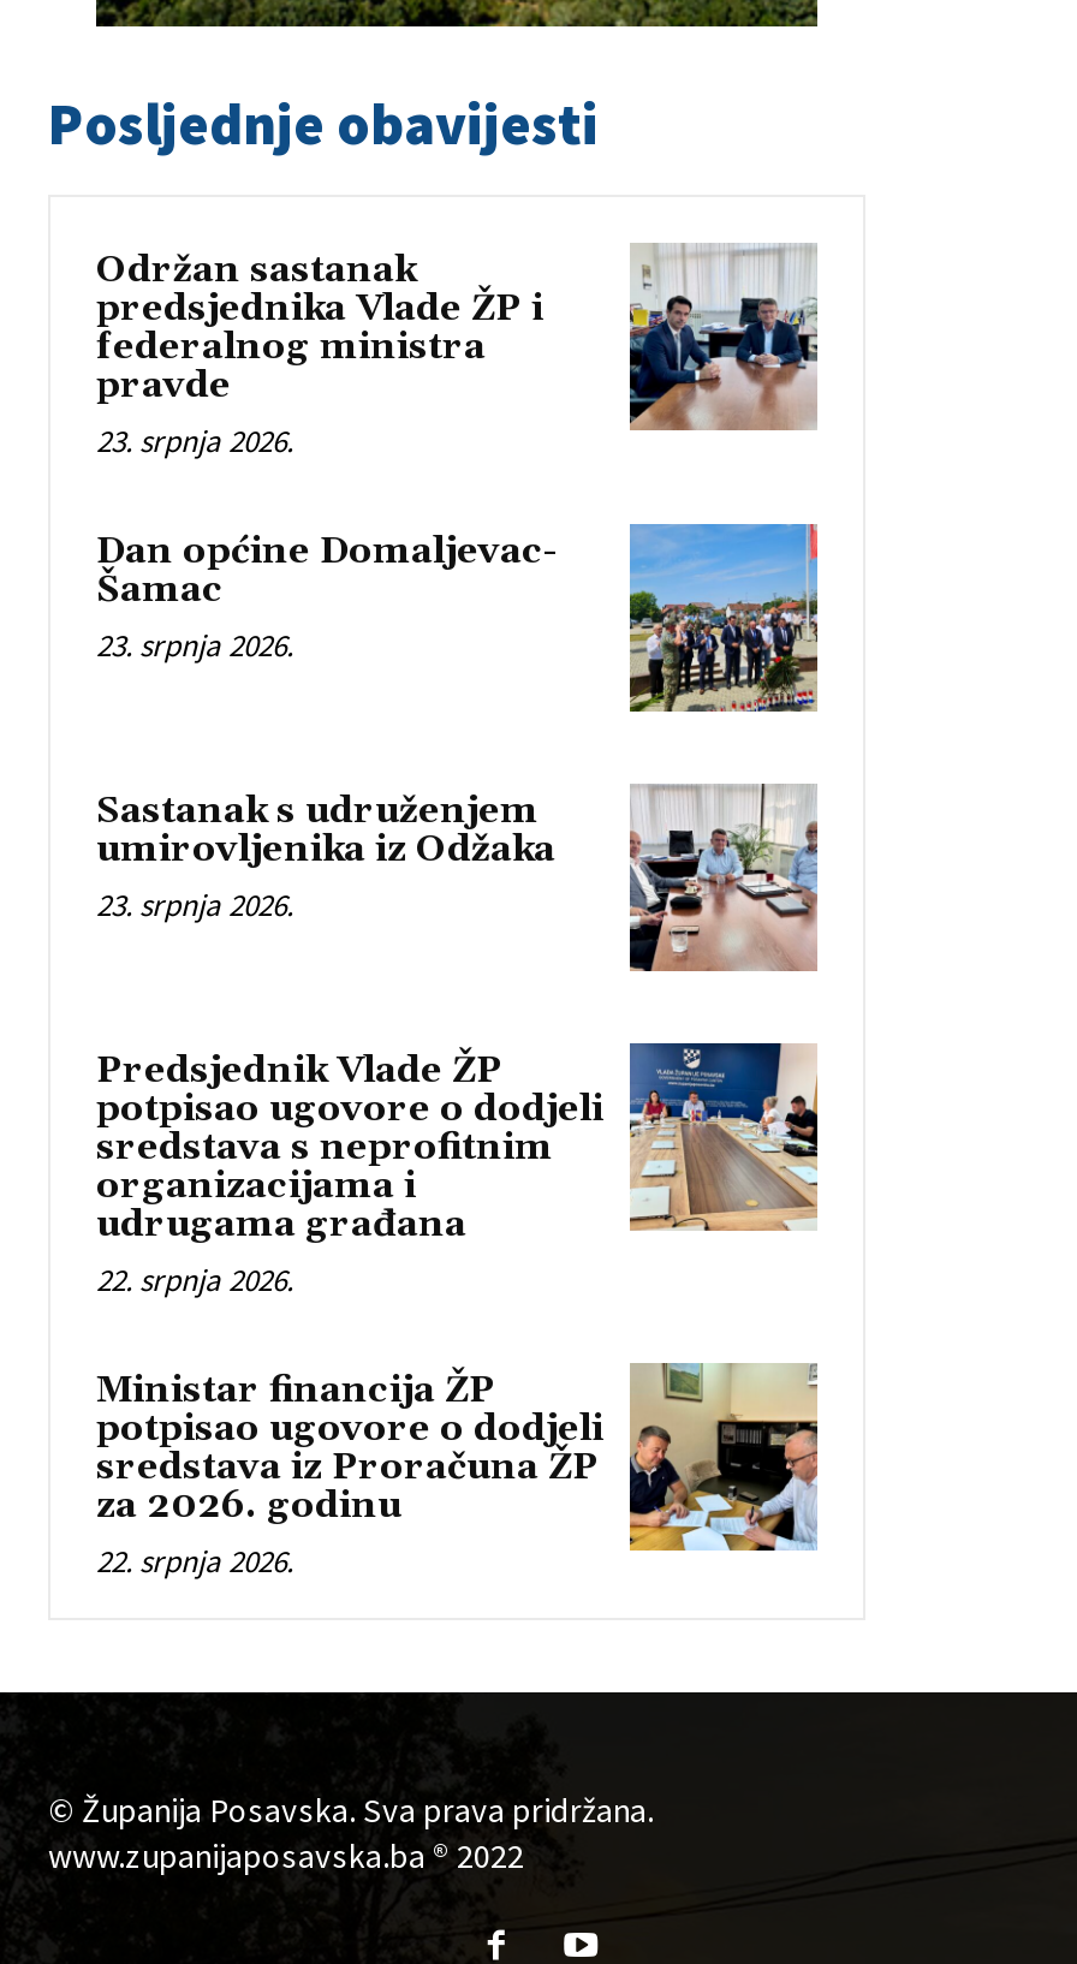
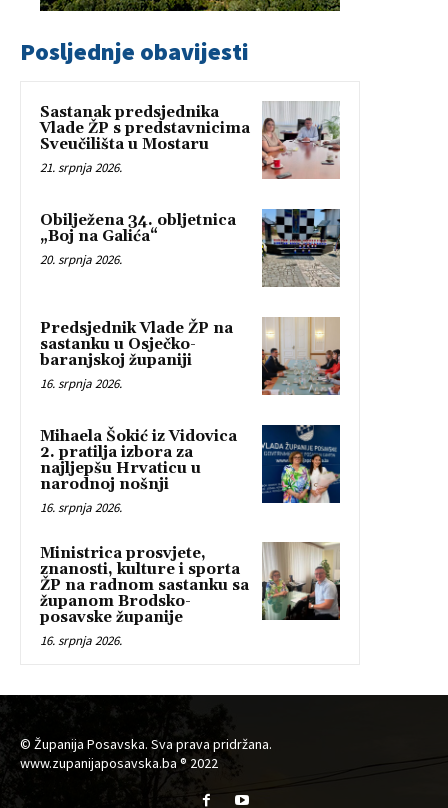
- [image]
- Održan sastanak
- predsjednika Vlade ŽP i
- federalnog ministra
- pravde
- 23. srpnja 2026.
+ [image]
+ Sastanak predsjednika
+ Vlade ŽP s predstavnicima
+ Sveučilišta u Mostaru
+ 21. srpnja 2026.

- [image]
- Dan općine Domaljevac-
- Šamac
- 23. srpnja 2026.
+ [image]
+ Obilježena 34. obljetnica
+ „Boj na Galića“
+ 20. srpnja 2026.

- [image]
- Sastanak s udruženjem
- umirovljenika iz Odžaka
- 23. srpnja 2026.
+ [image]
+ Predsjednik Vlade ŽP na
+ sastanku u Osječko-
+ baranjskoj županiji
+ 16. srpnja 2026.

- [image]
- Predsjednik Vlade ŽP
- potpisao ugovore o dodjeli
- sredstava s neprofitnim
- organizacijama i
- udrugama građana
- 22. srpnja 2026.
+ [image]
+ Mihaela Šokić iz Vidovica
+ 2. pratilja izbora za
+ najljepšu Hrvaticu u
+ narodnoj nošnji
+ 16. srpnja 2026.

- [image]
- Ministar financija ŽP
- potpisao ugovore o dodjeli
- sredstava iz Proračuna ŽP
- za 2026. godinu
- 22. srpnja 2026.
+ [image]
+ Ministrica prosvjete,
+ znanosti, kulture i sporta
+ ŽP na radnom sastanku sa
+ županom Brodsko-
+ posavske županije
+ 16. srpnja 2026.
